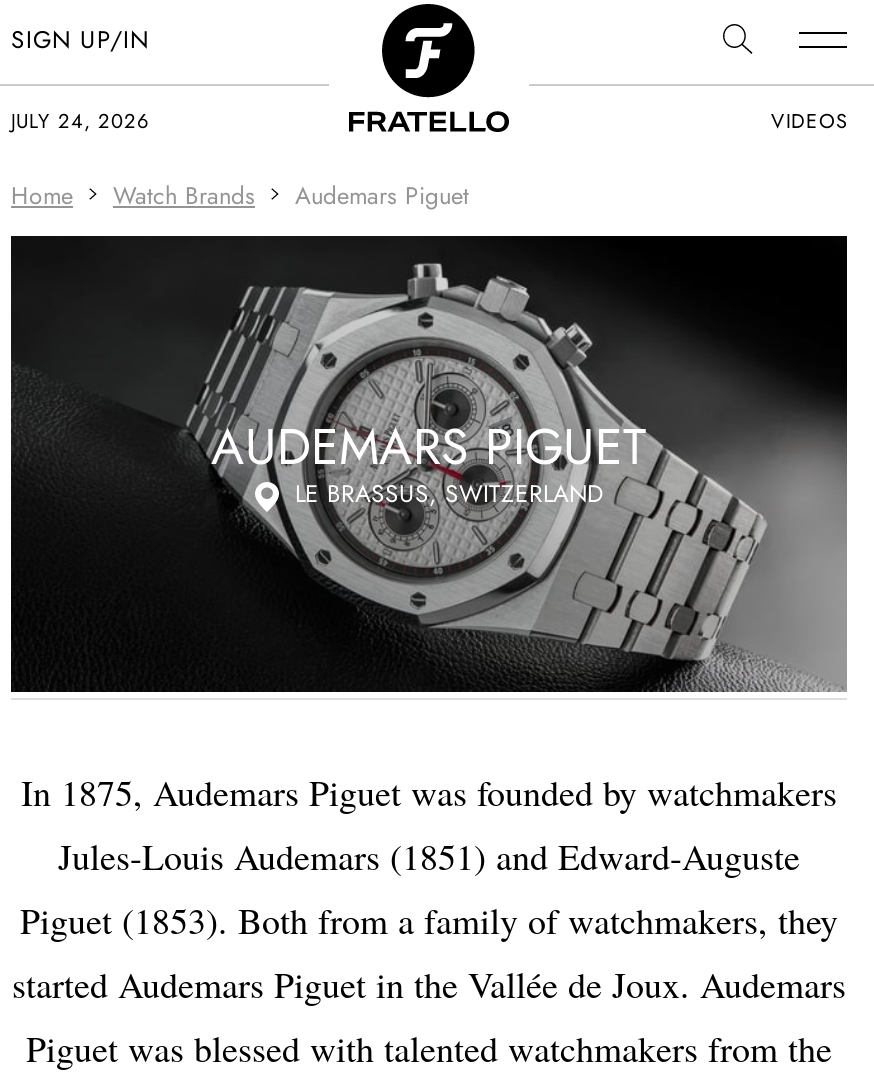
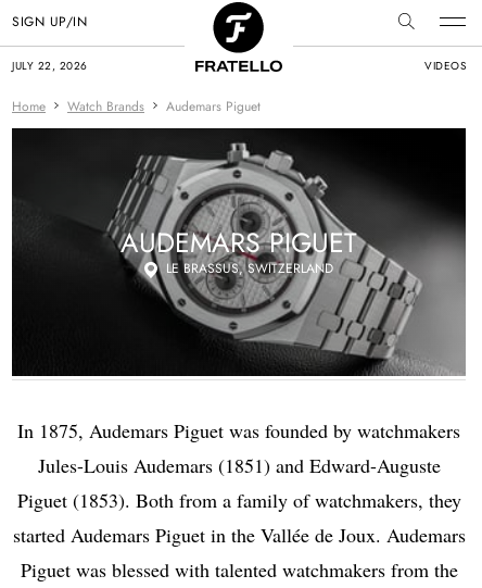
- JULY 24, 2026
+ JULY 22, 2026
